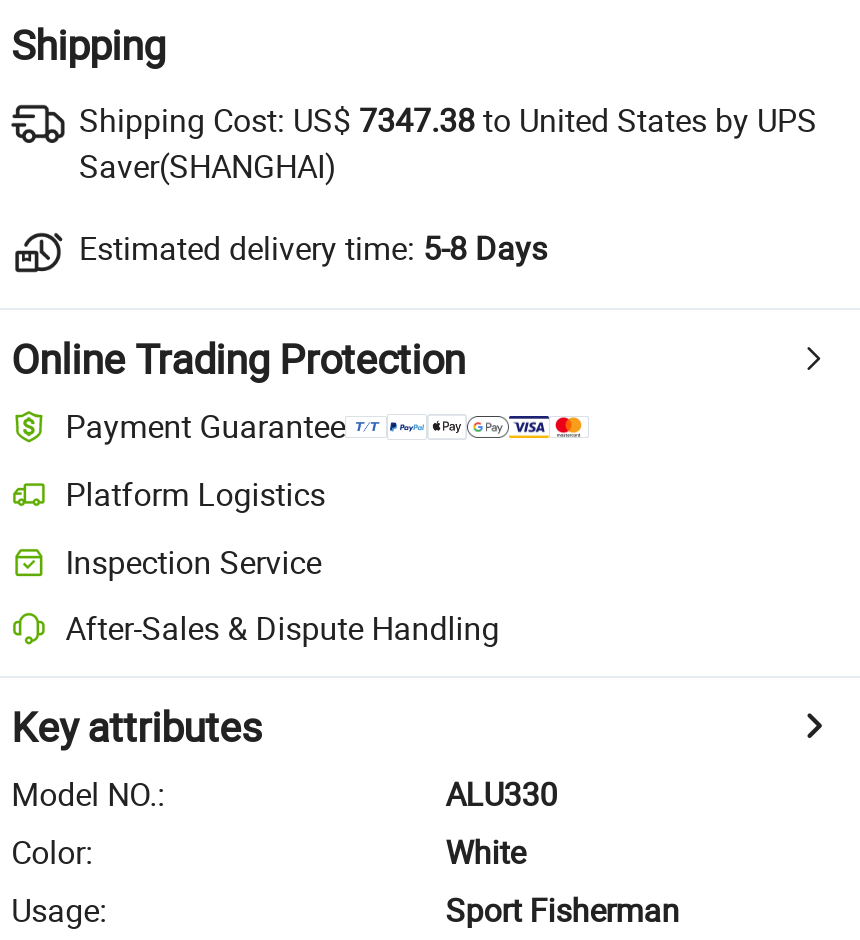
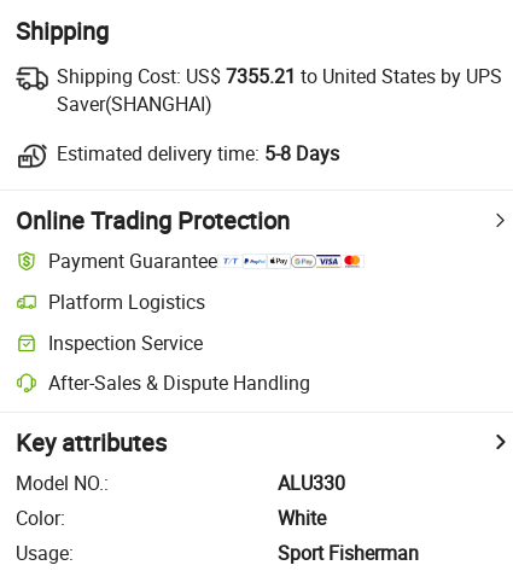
- Shipping Cost: US$7347.38 to United States by UPS
+ Shipping Cost: US$7355.21 to United States by UPS
